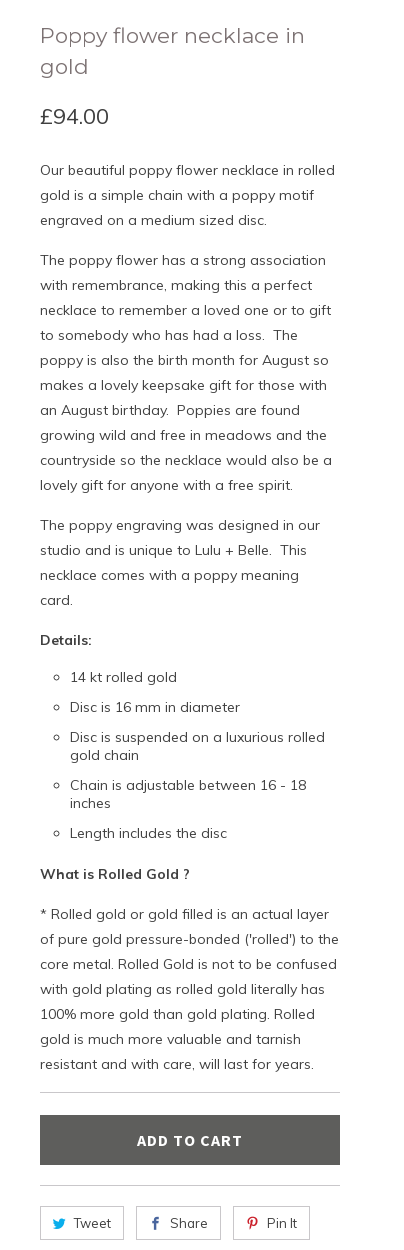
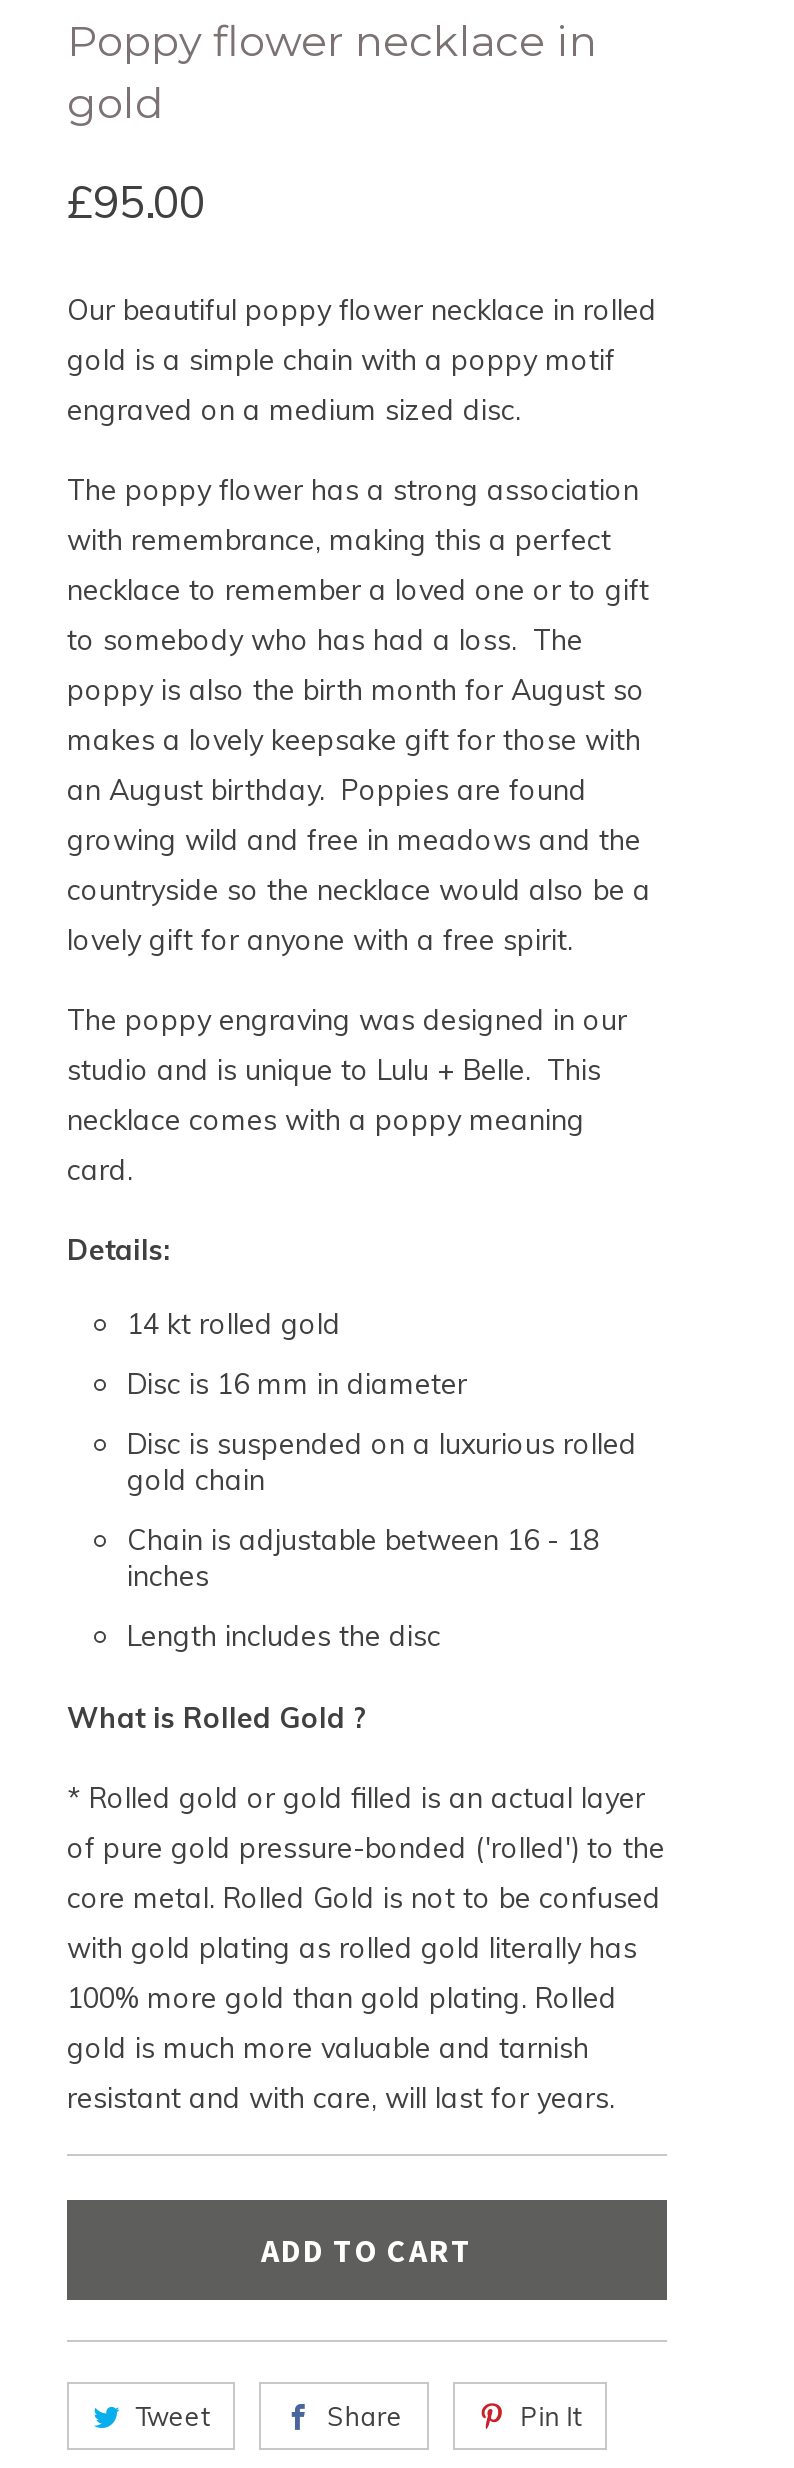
- £94.00
+ £95.00
